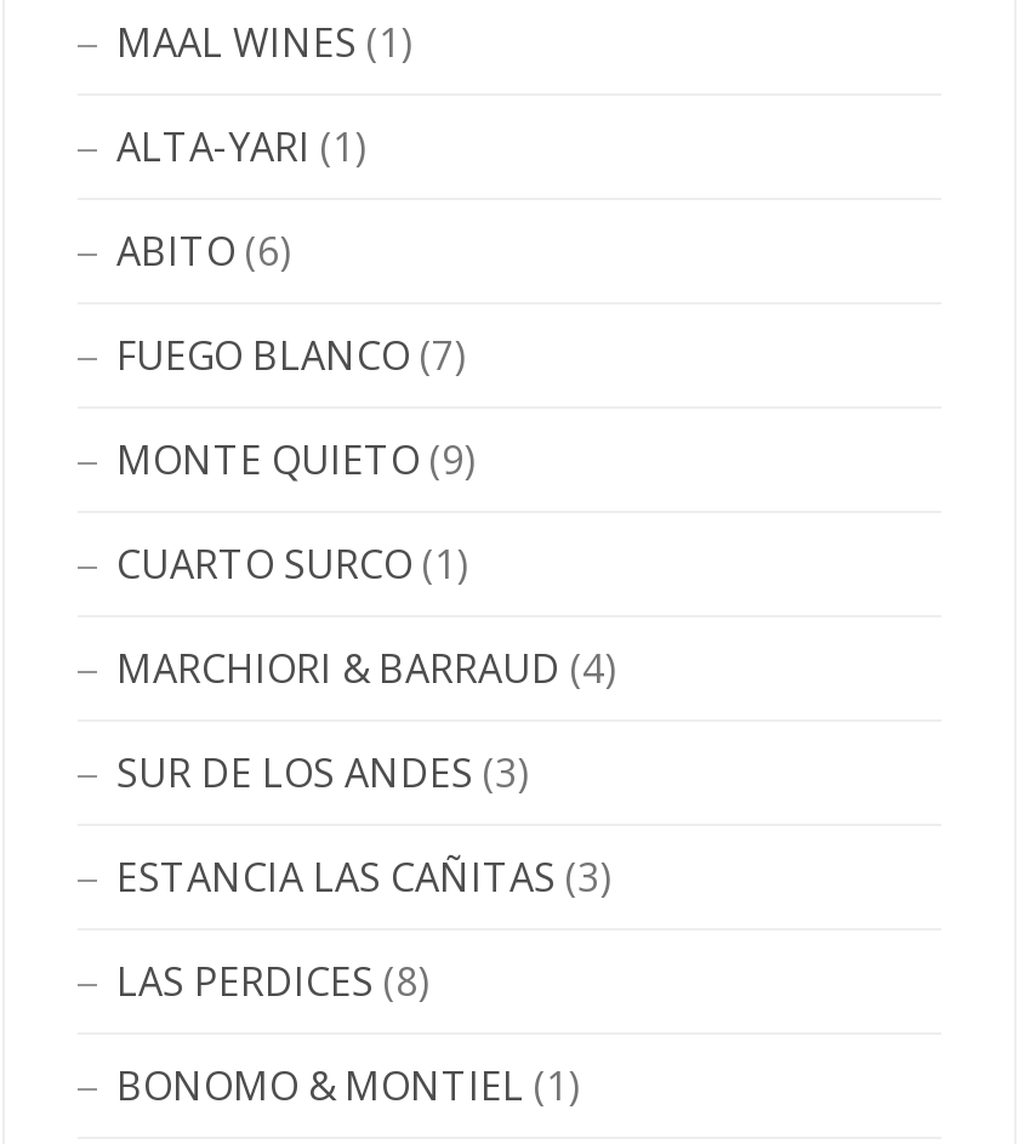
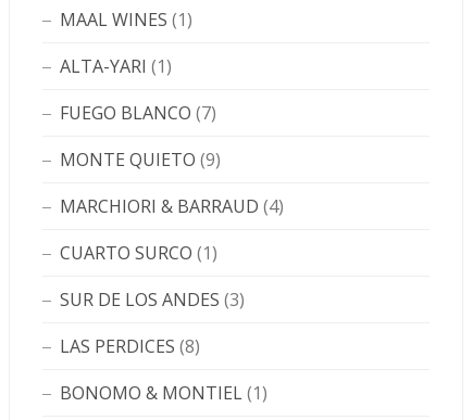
- ABITO (6)

- CUARTO SURCO (1)

+ CUARTO SURCO (1)

- ESTANCIA LAS CAÑITAS (3)
